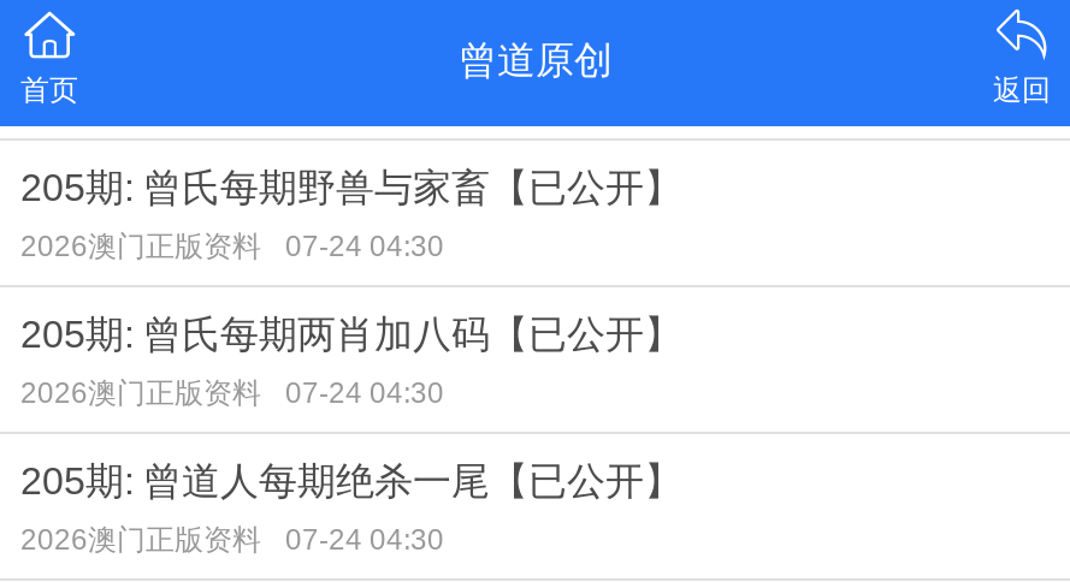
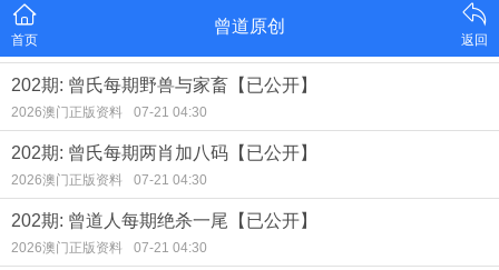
- 205期: 曾氏每期野兽与家畜【已公开】
+ 202期: 曾氏每期野兽与家畜【已公开】

- 2026澳门正版资料 07-24 04:30
+ 2026澳门正版资料 07-21 04:30

- 205期: 曾氏每期两肖加八码【已公开】
+ 202期: 曾氏每期两肖加八码【已公开】

- 2026澳门正版资料 07-24 04:30
+ 2026澳门正版资料 07-21 04:30

- 205期: 曾道人每期绝杀一尾【已公开】
+ 202期: 曾道人每期绝杀一尾【已公开】

- 2026澳门正版资料 07-24 04:30
+ 2026澳门正版资料 07-21 04:30
